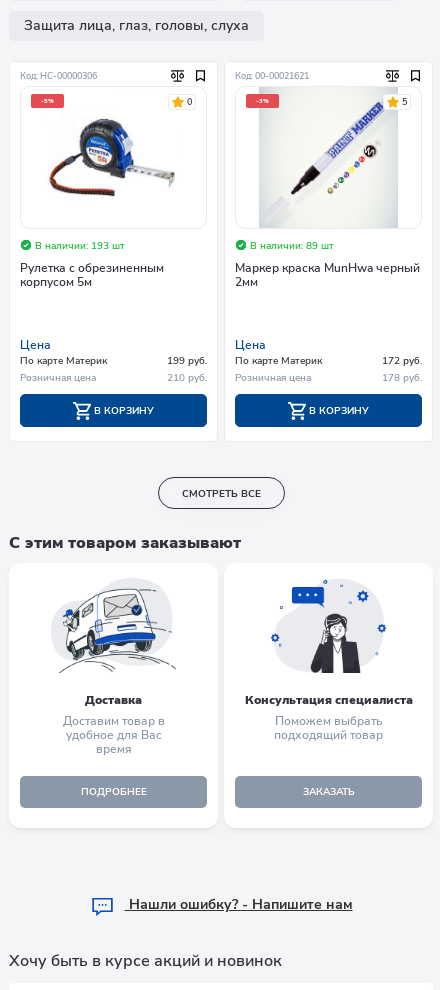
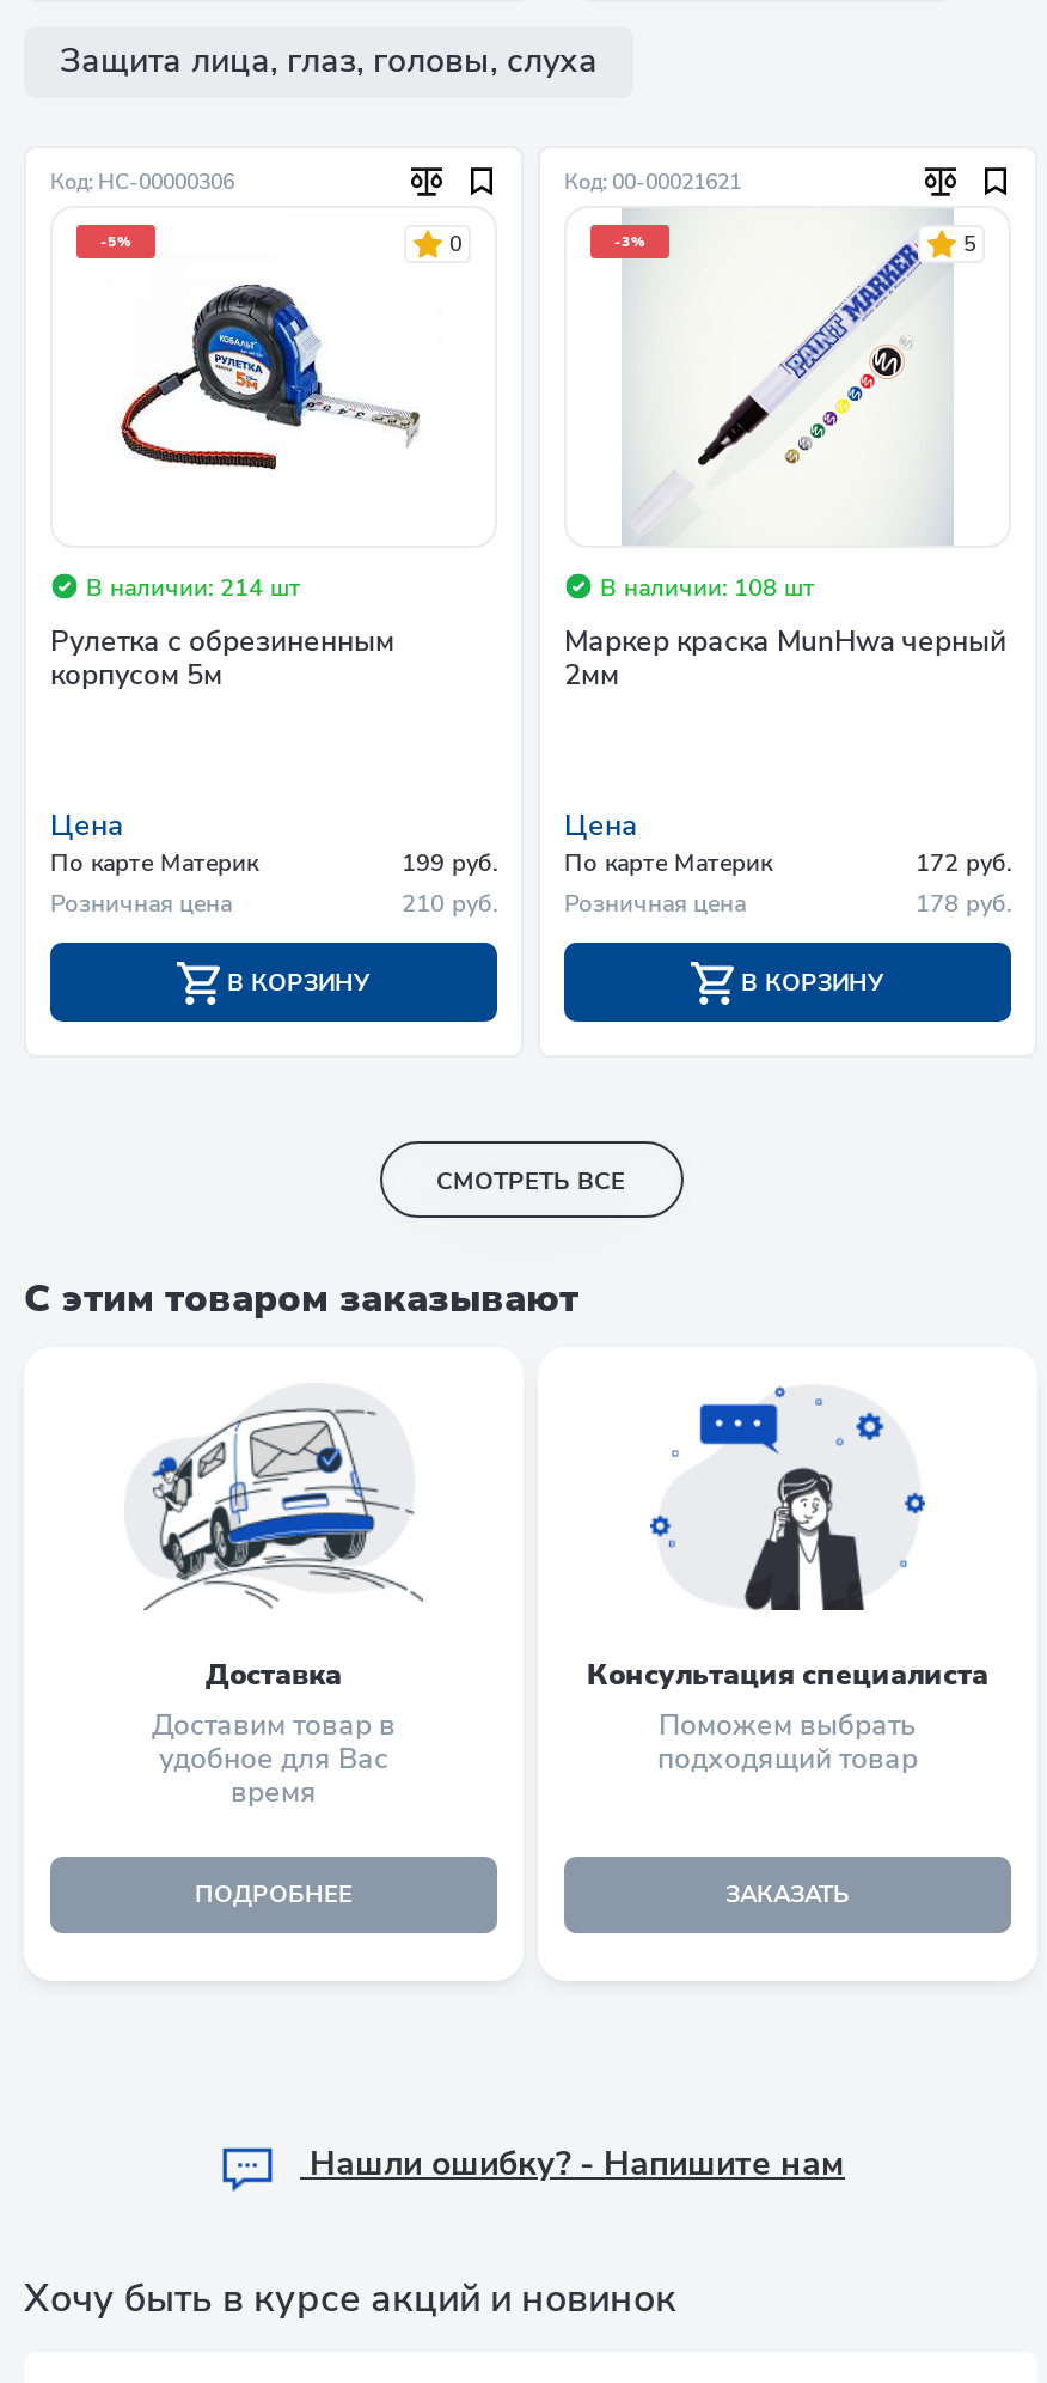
- В наличии: 193 шт
+ В наличии: 214 шт

- В наличии: 89 шт
+ В наличии: 108 шт
